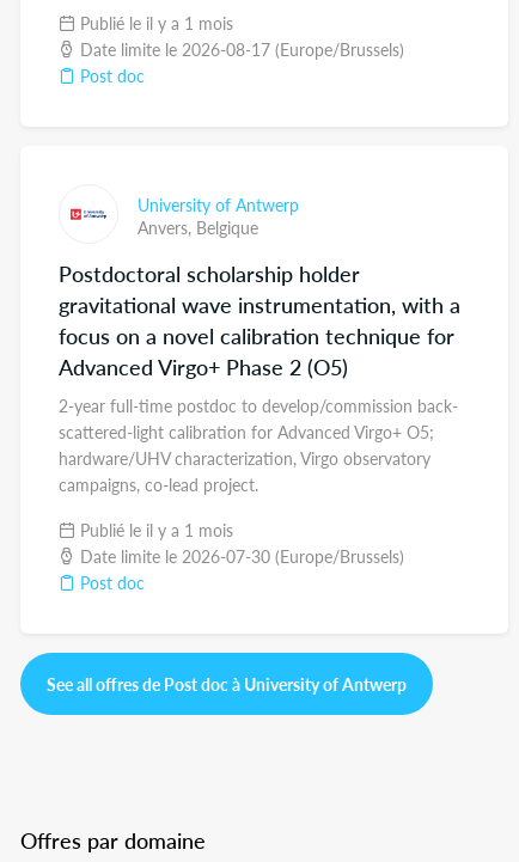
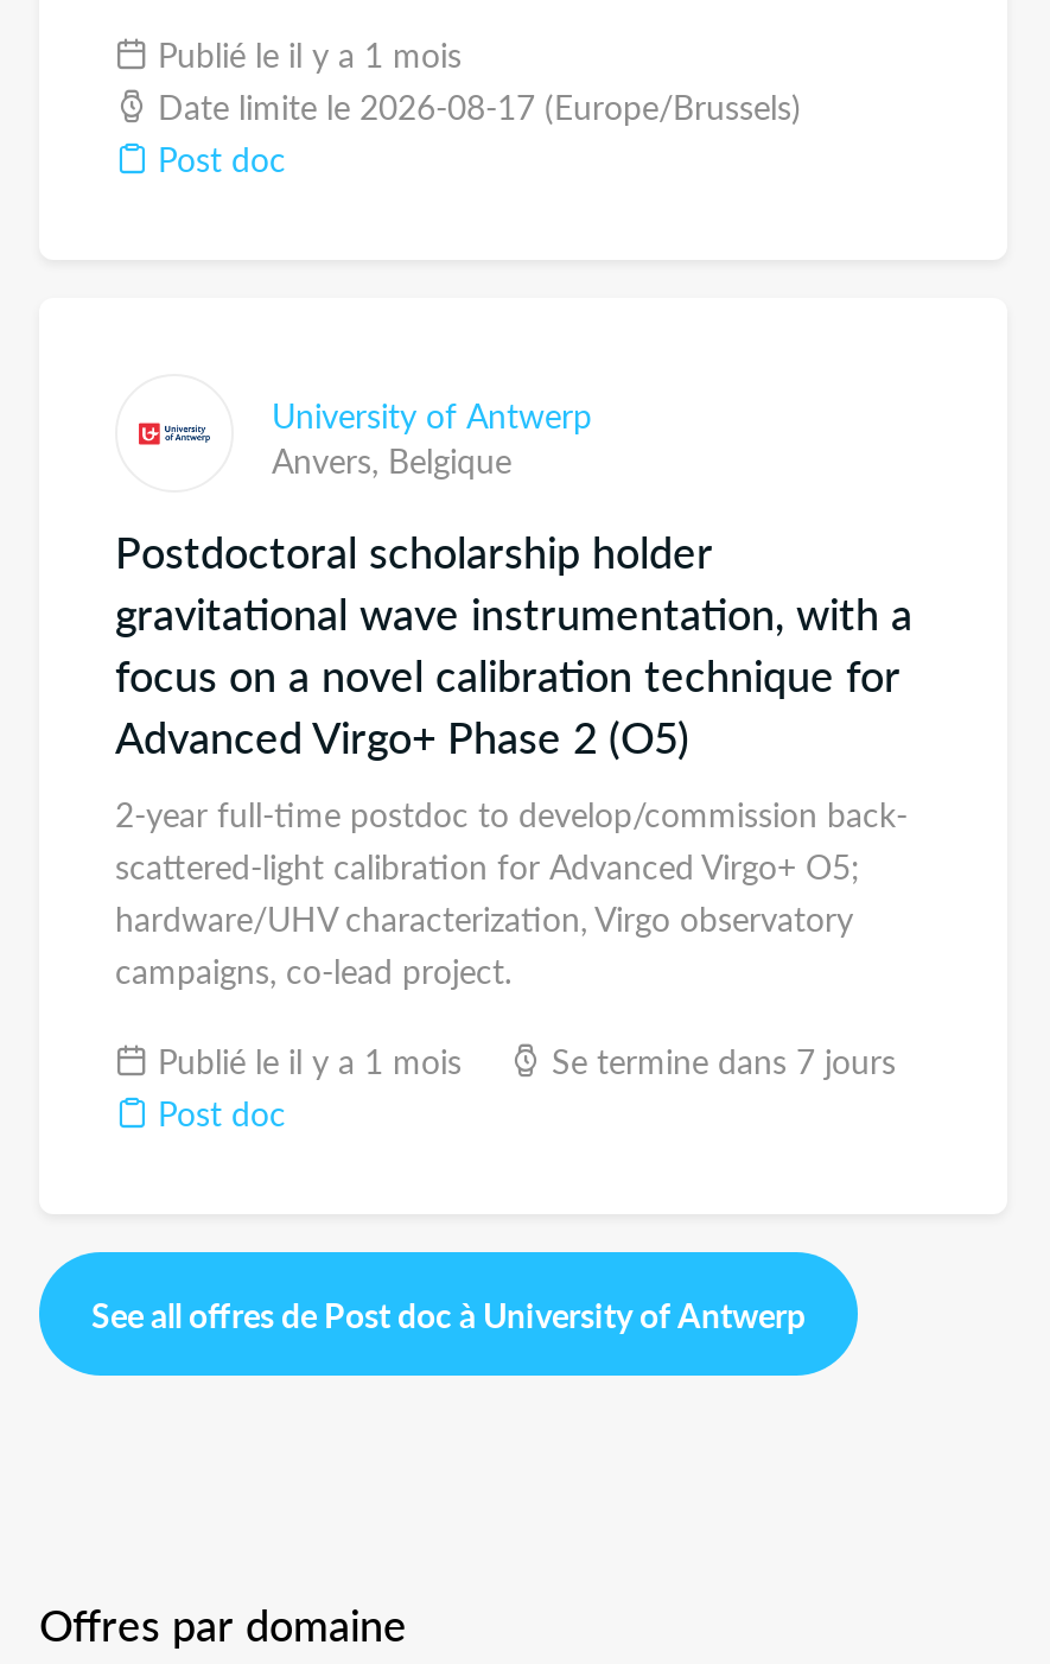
- Date limite le 2026-07-30 (Europe/Brussels)
+ Se termine dans 7 jours
